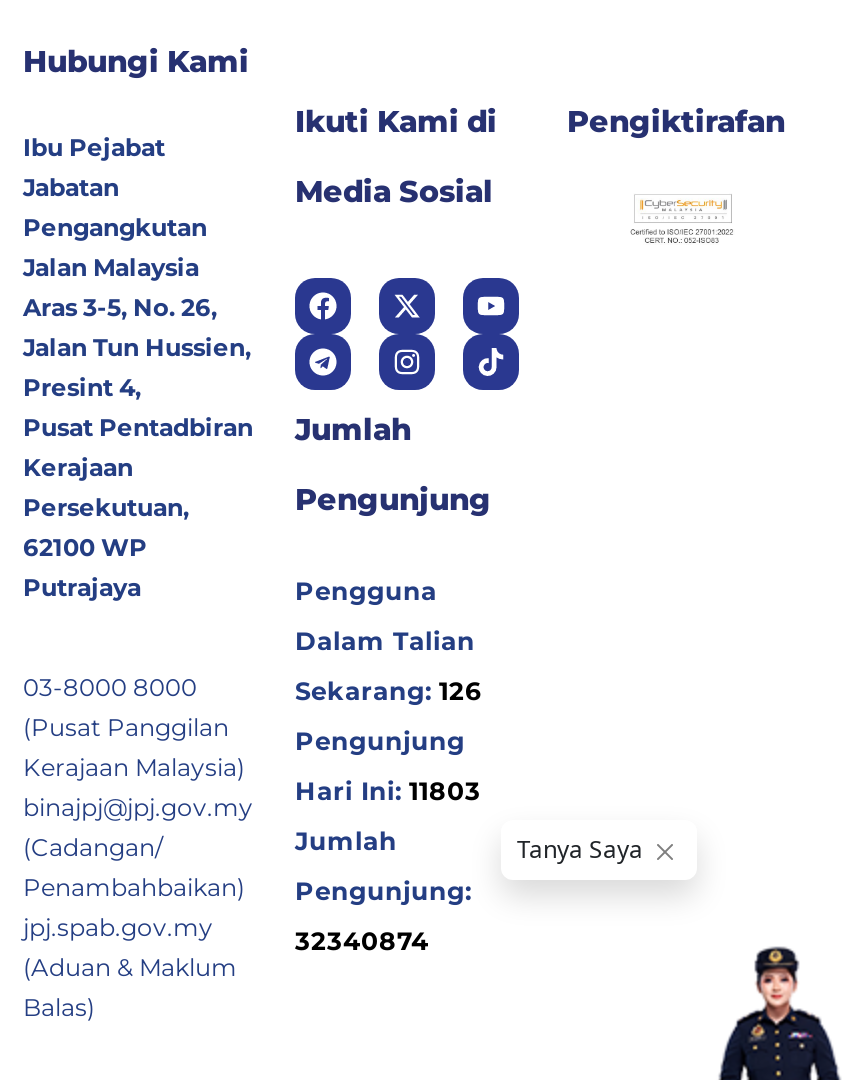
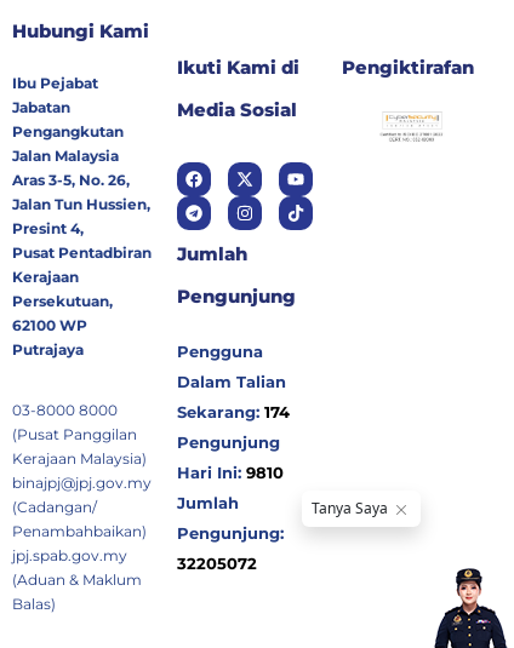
- Sekarang: 126
+ Sekarang: 174

- Hari Ini: 11803
+ Hari Ini: 9810

- 32340874
+ 32205072
